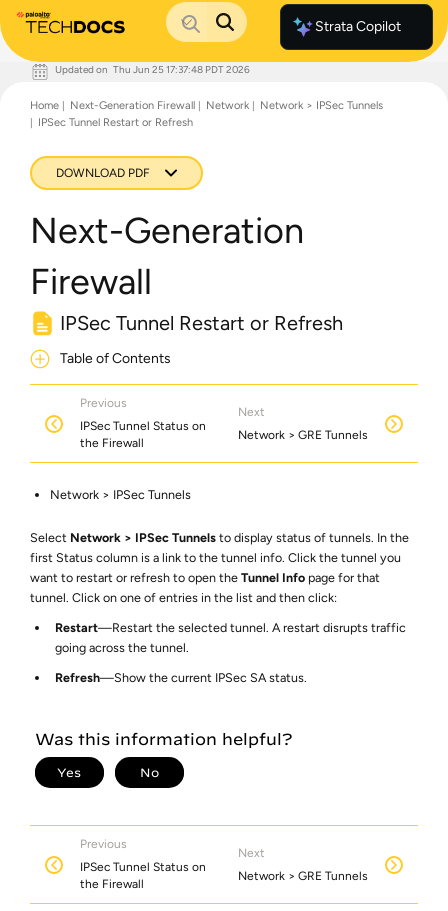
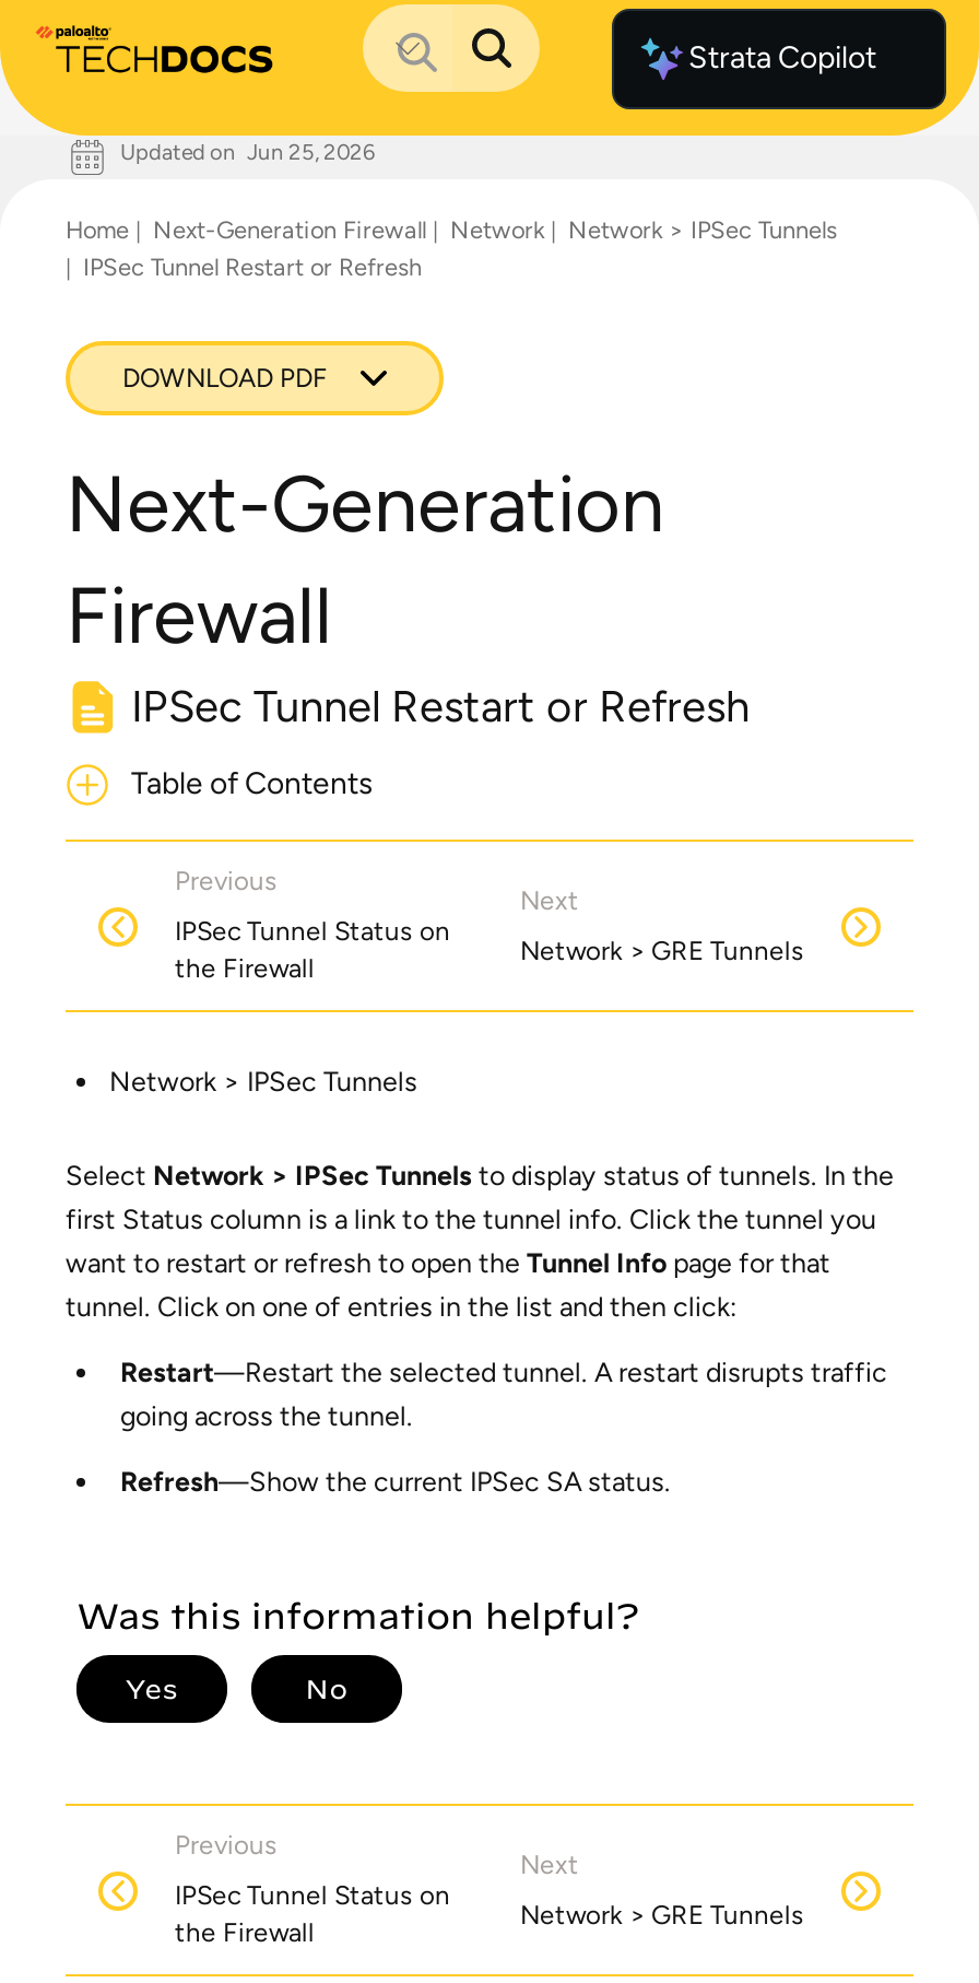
- Updated on Thu Jun 25 17:37:48 PDT 2026
+ Updated on Jun 25, 2026
